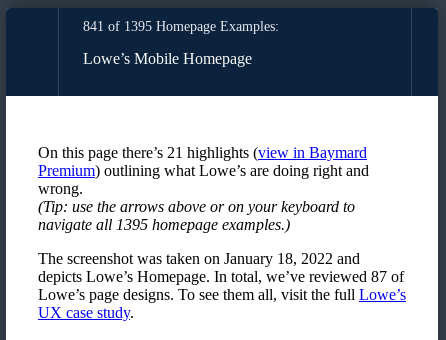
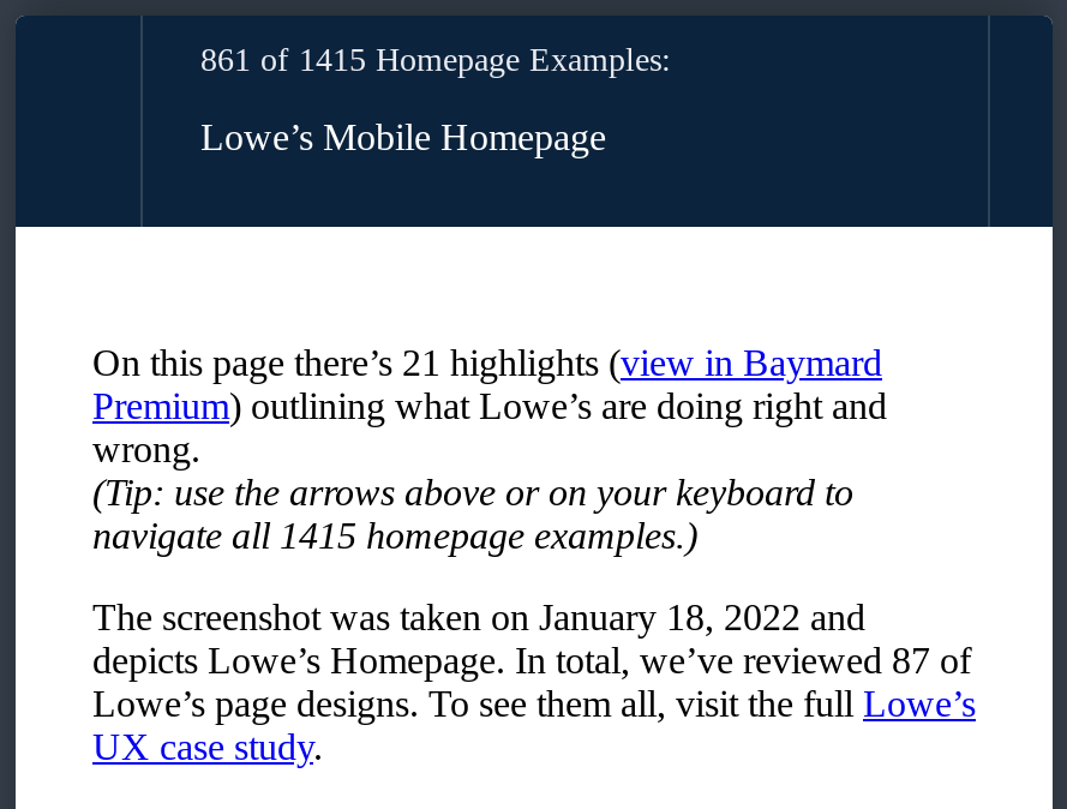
- 841 of 1395 Homepage Examples:
+ 861 of 1415 Homepage Examples:

- navigate all 1395 homepage examples.)
+ navigate all 1415 homepage examples.)
